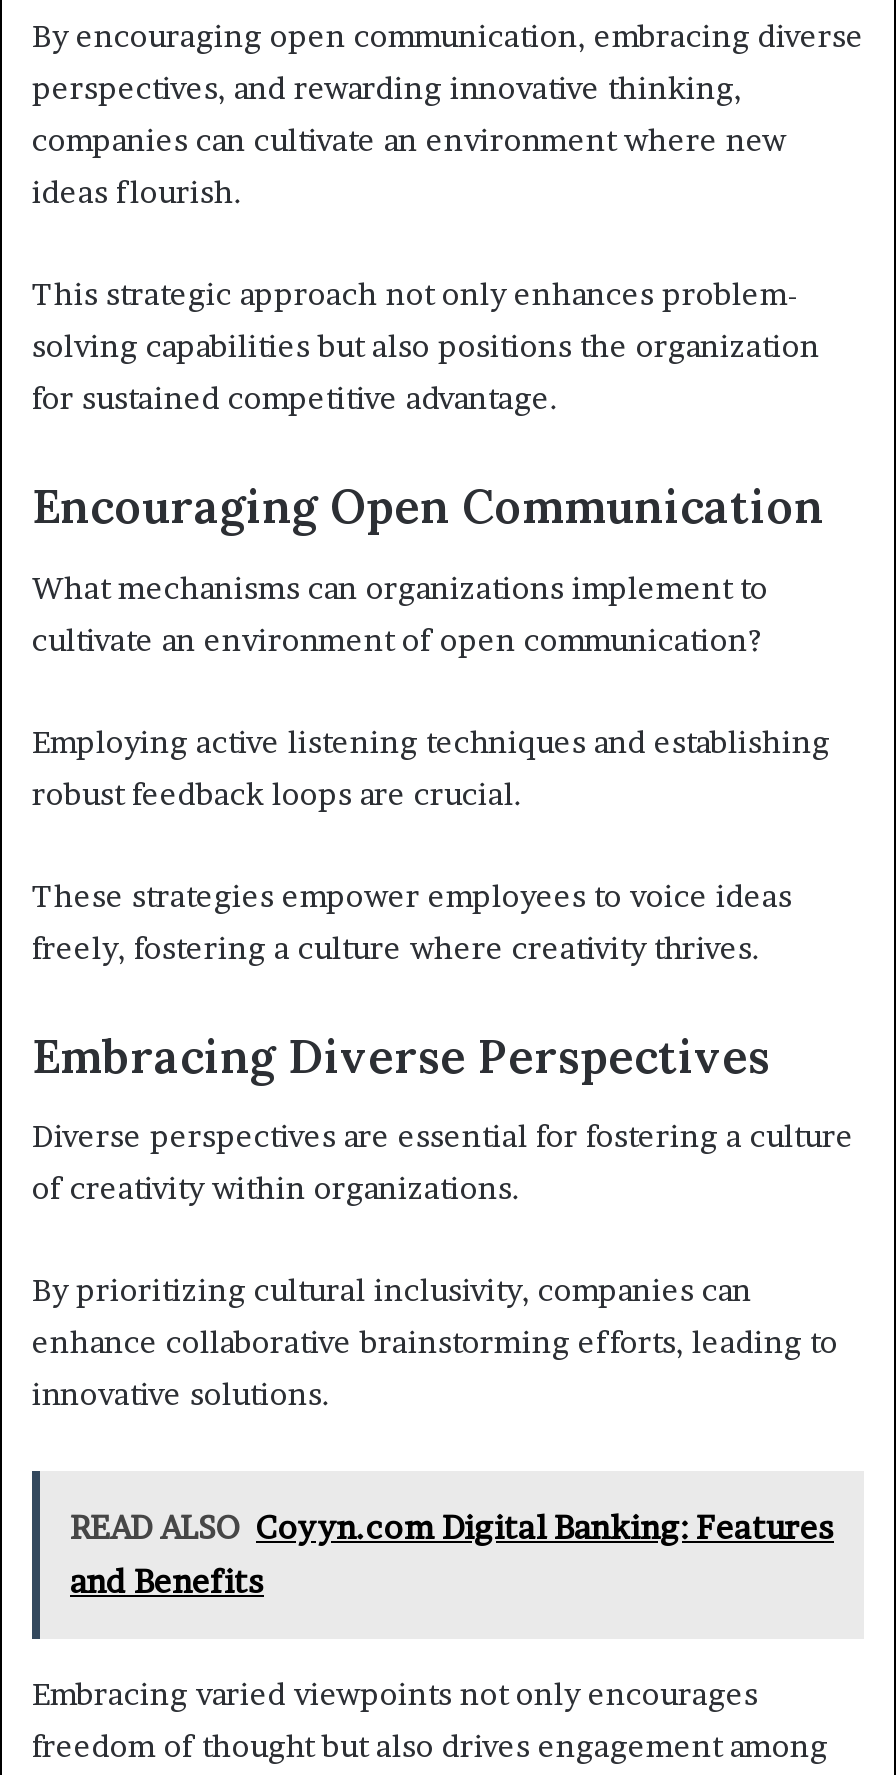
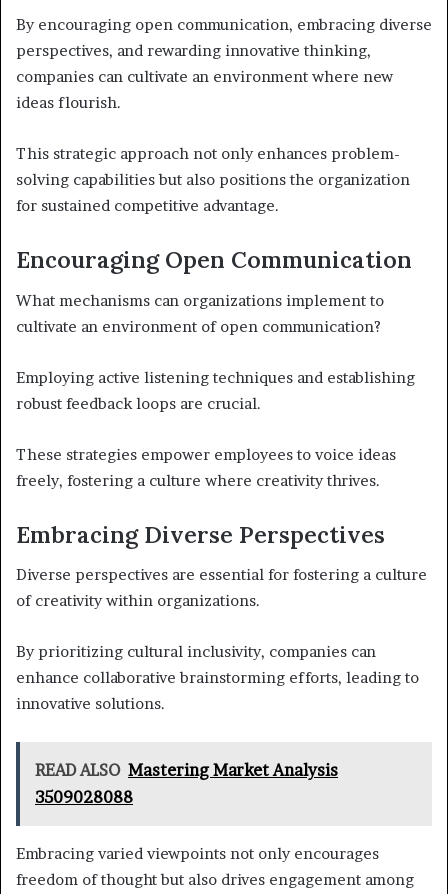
- READ ALSO Coyyn.com Digital Banking: Features
- and Benefits
+ READ ALSO Mastering Market Analysis
+ 3509028088
